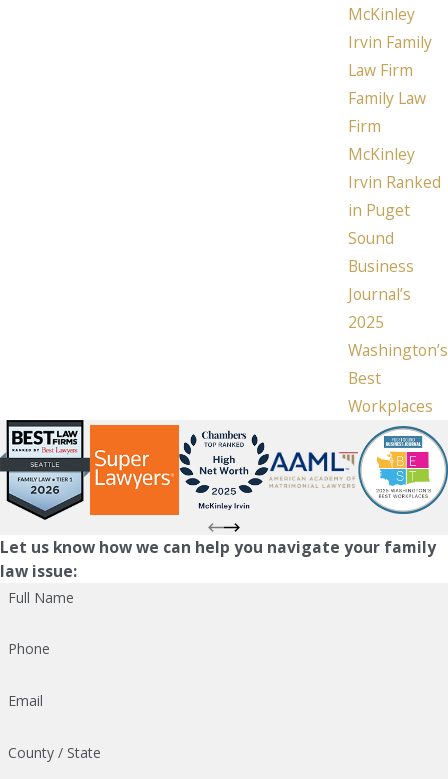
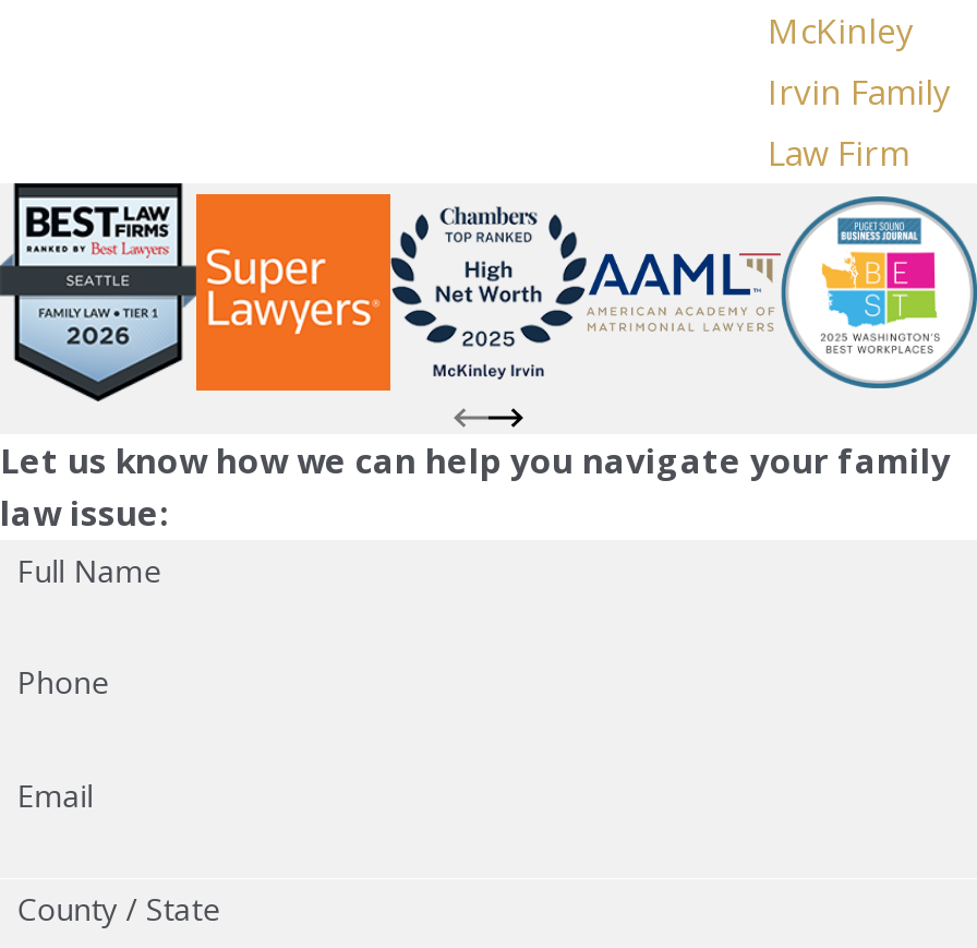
- Family Law
- Firm
- McKinley
- Irvin Ranked
- in Puget
- Sound
- Business
- Journal’s
- 2025
- Washington’s
- Best
- Workplaces
